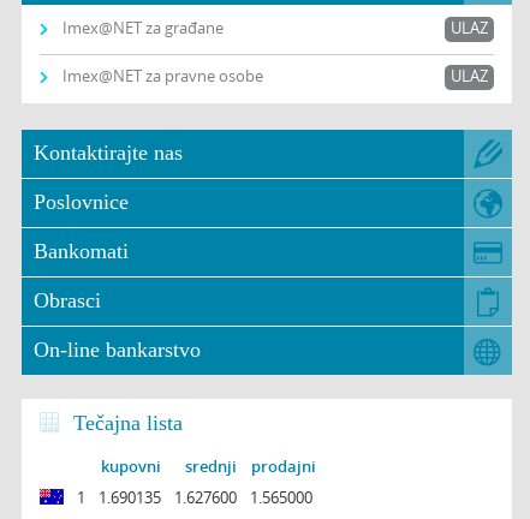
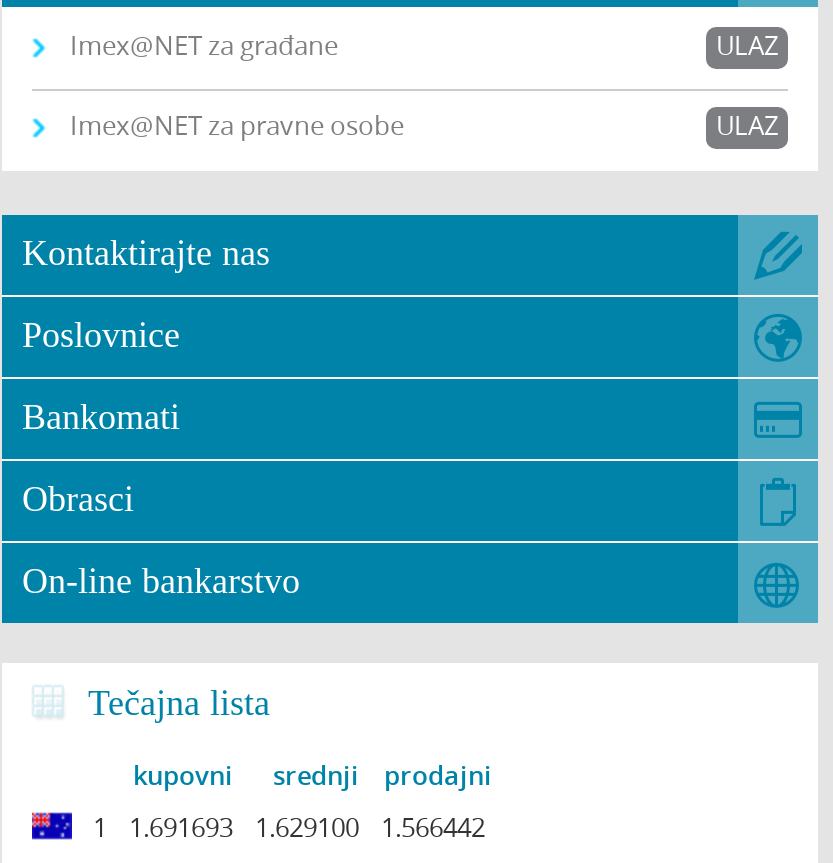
- 1.690135
+ 1.691693

- 1.627600
+ 1.629100

- 1.565000
+ 1.566442
